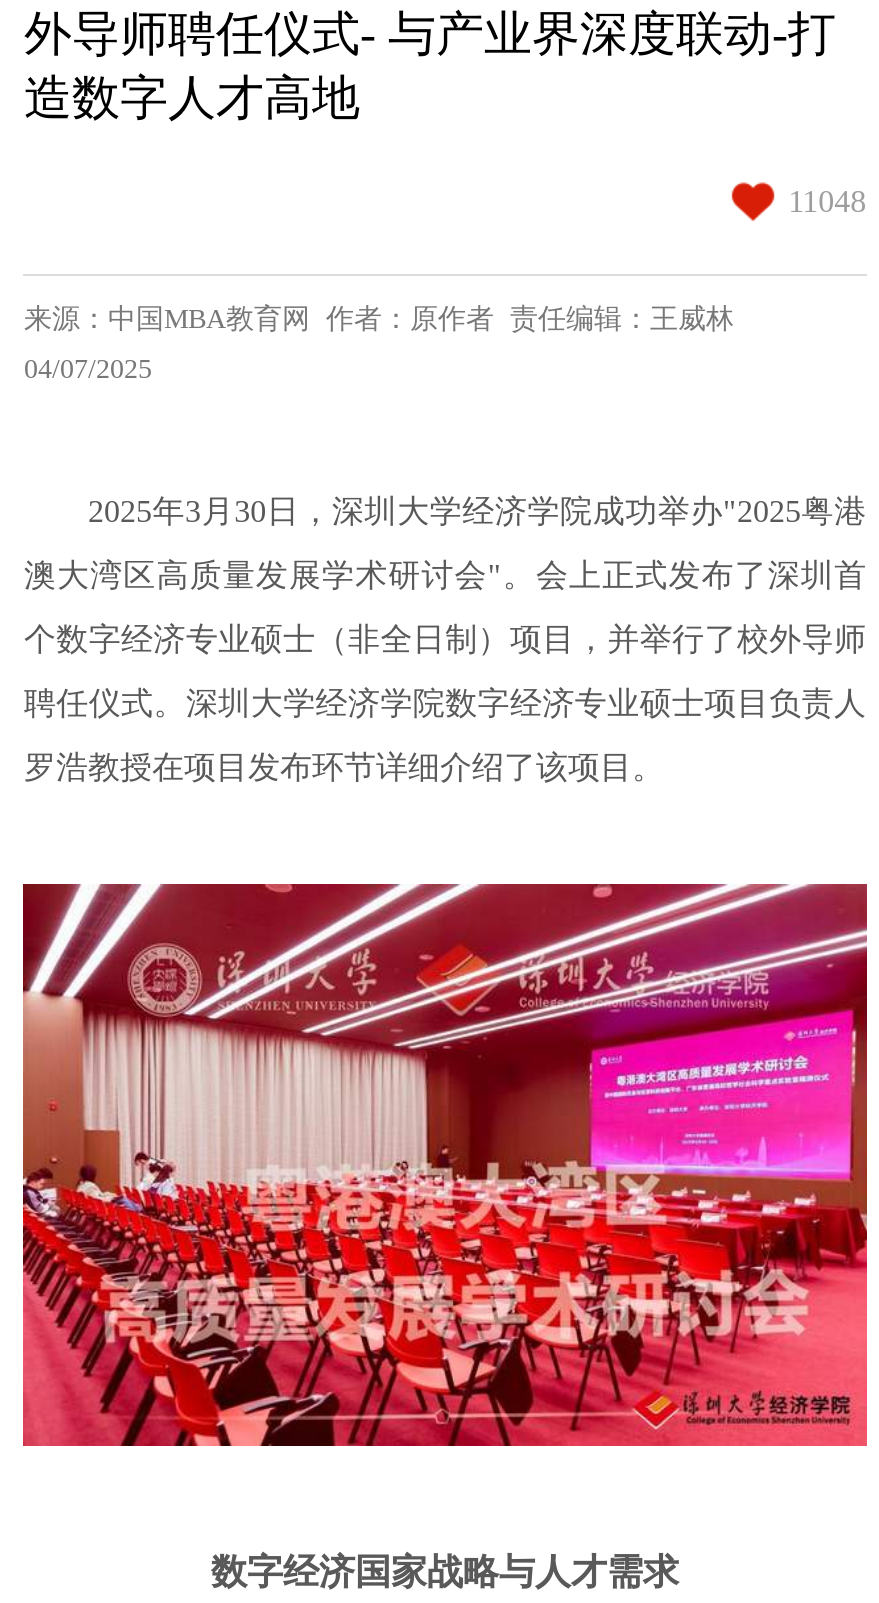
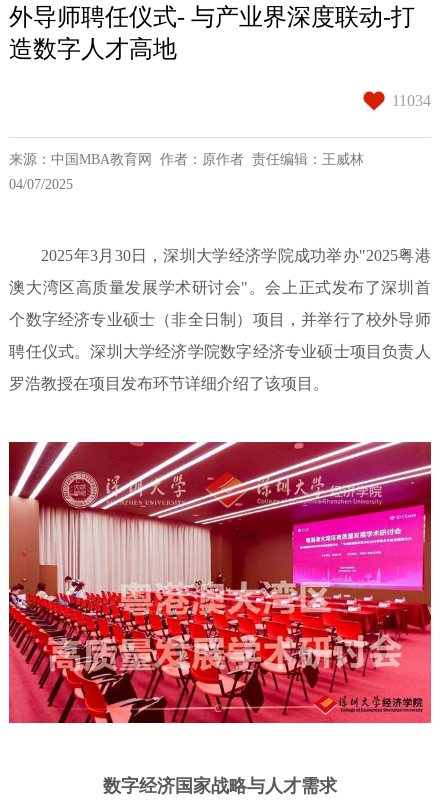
- 11048
+ 11034
